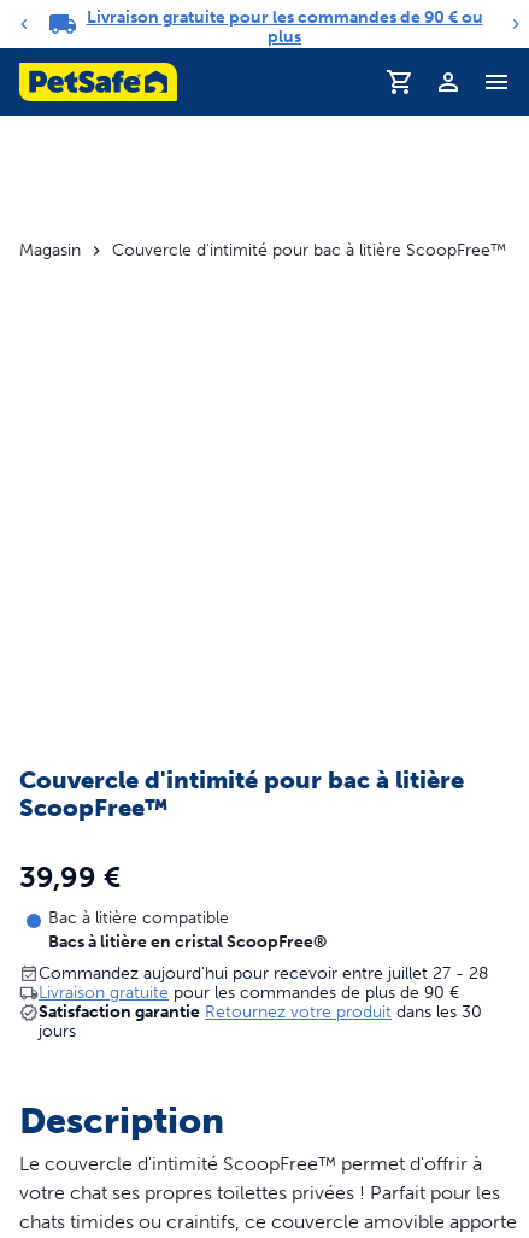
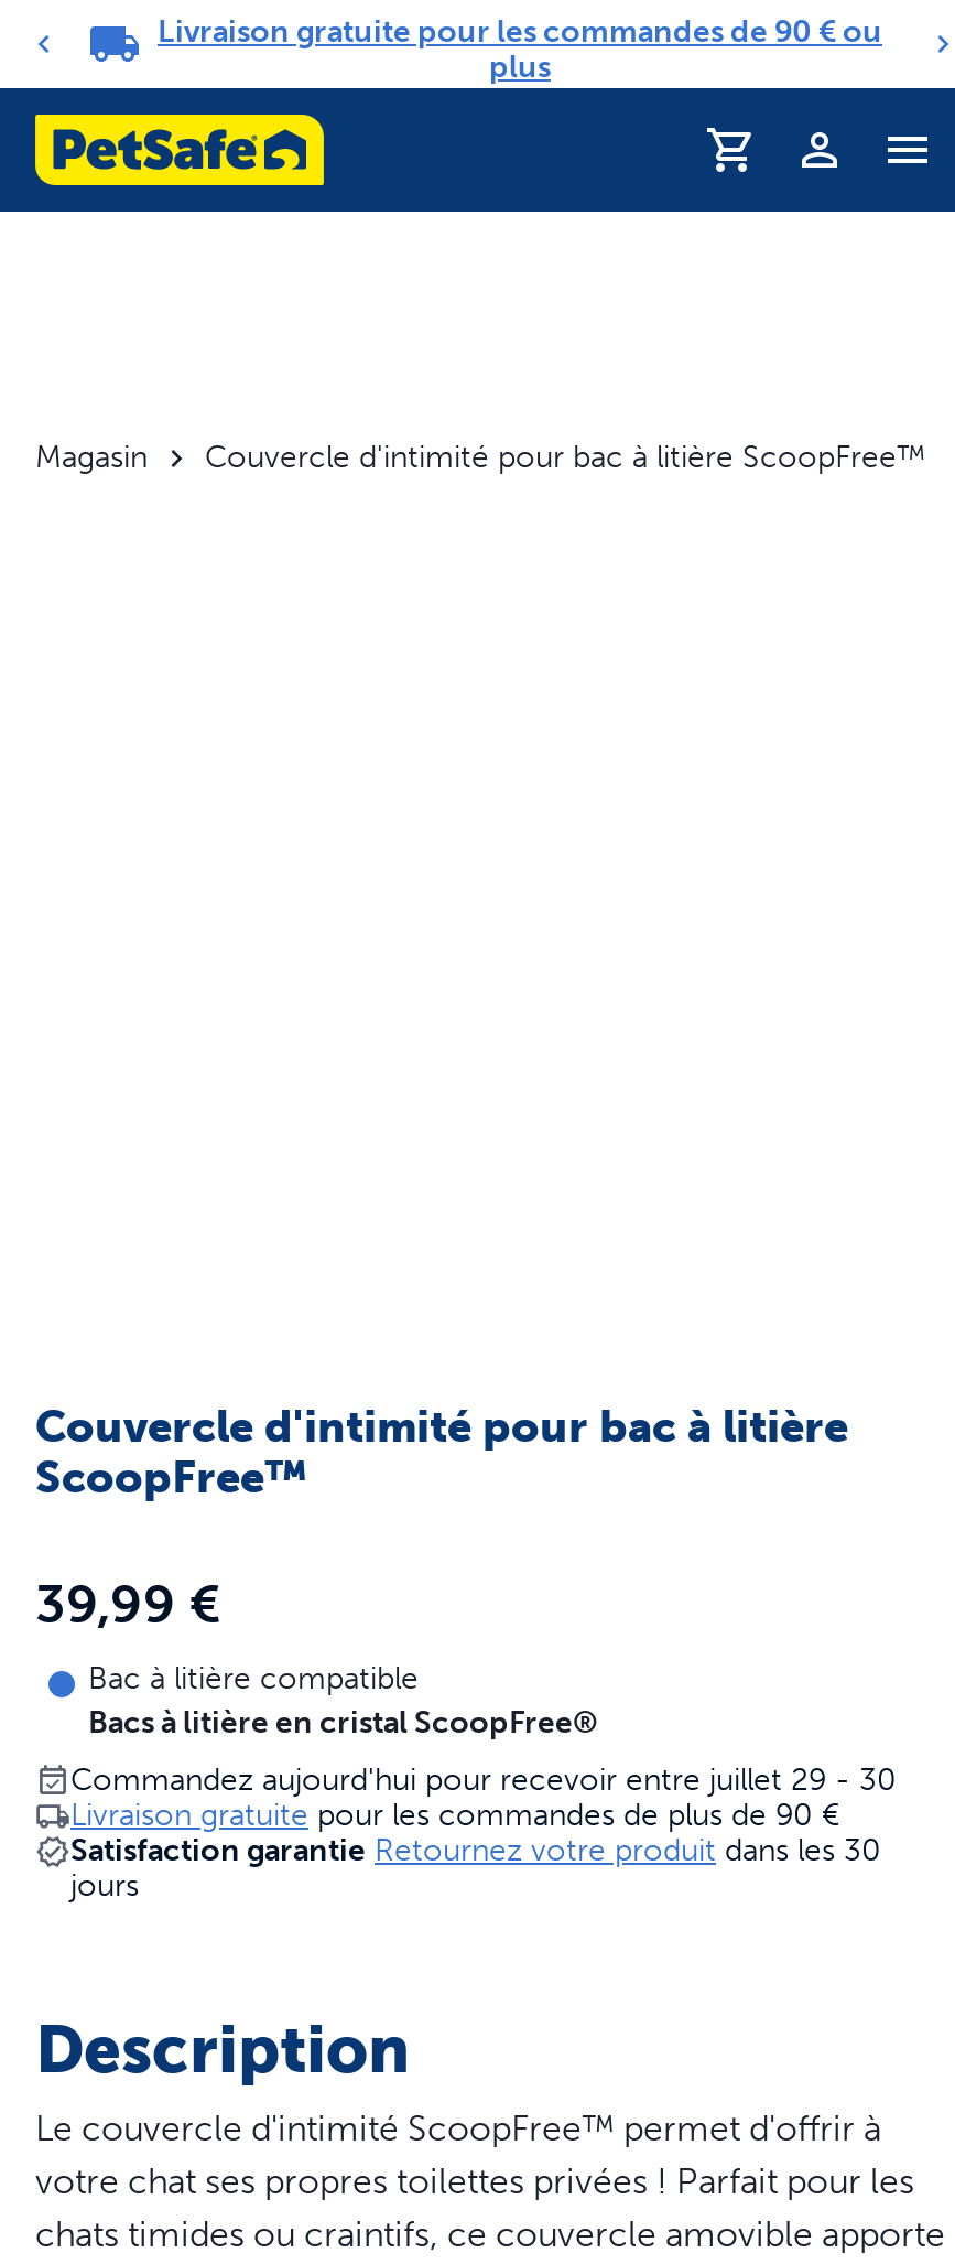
- Commandez aujourd'hui pour recevoir entre juillet 27 - 28
+ Commandez aujourd'hui pour recevoir entre juillet 29 - 30
